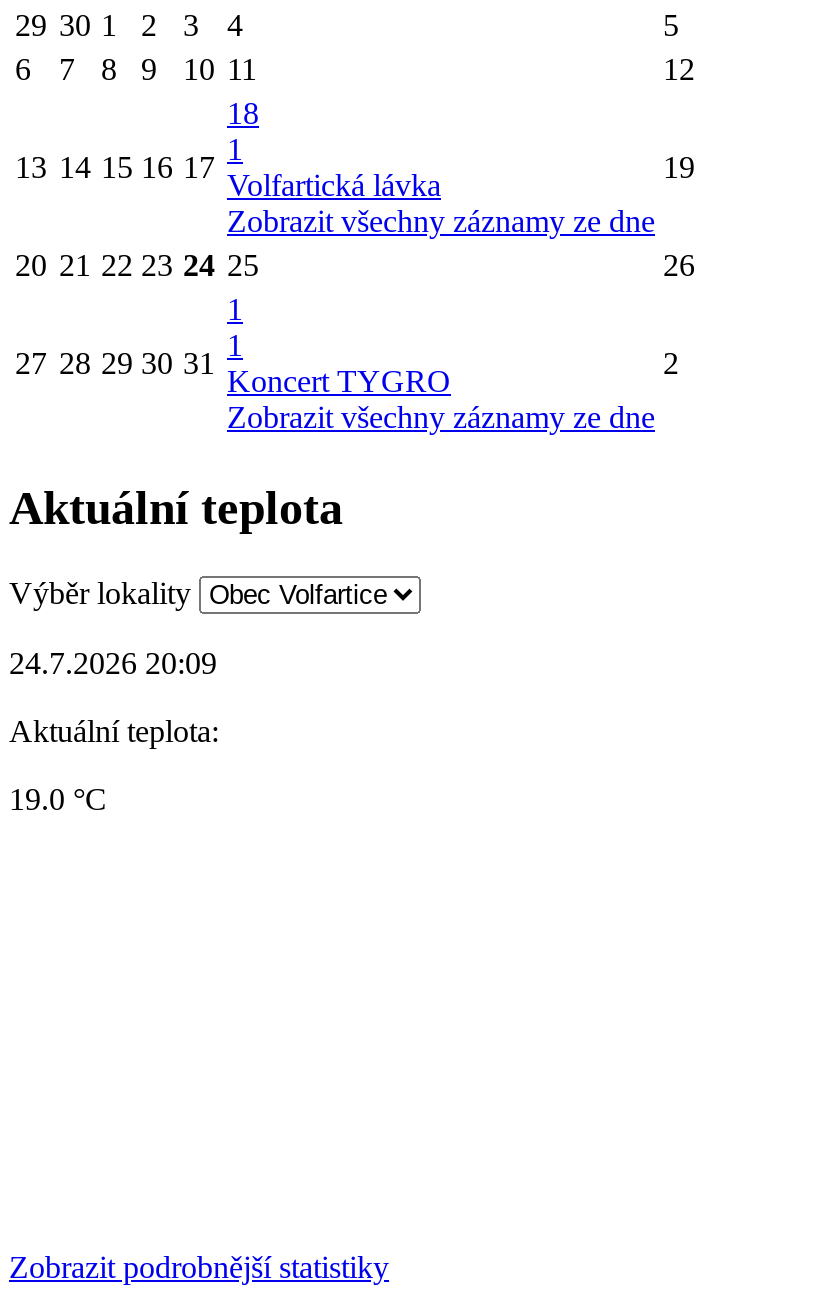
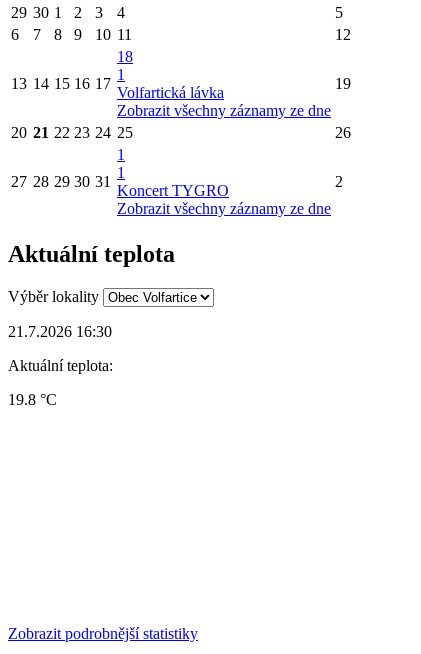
- 24.7.2026 20:09
+ 21.7.2026 16:30

- 19.0 °C
+ 19.8 °C
